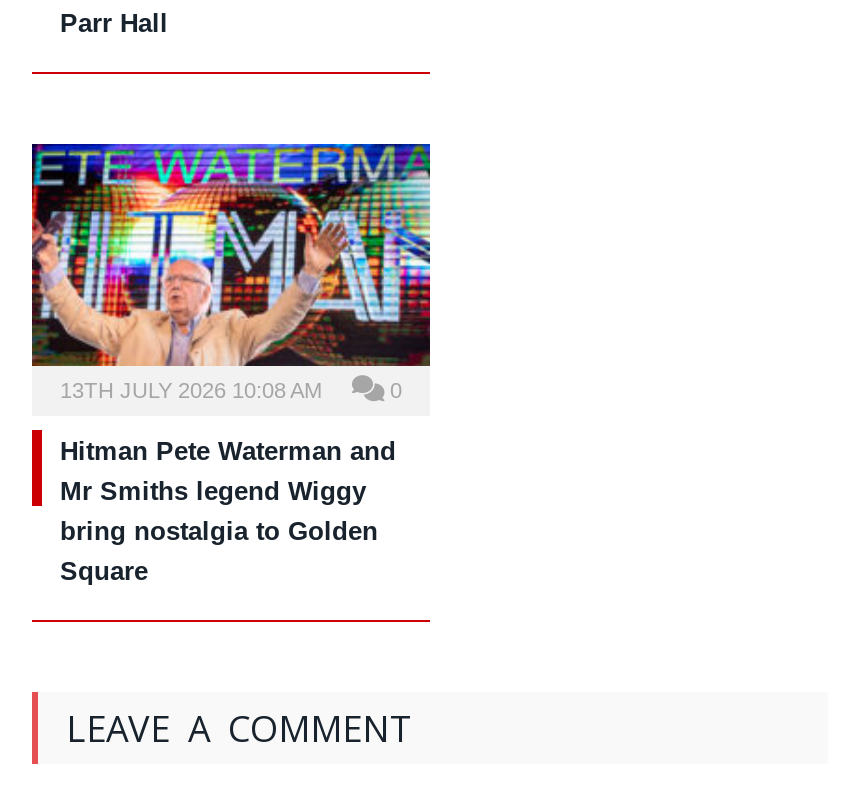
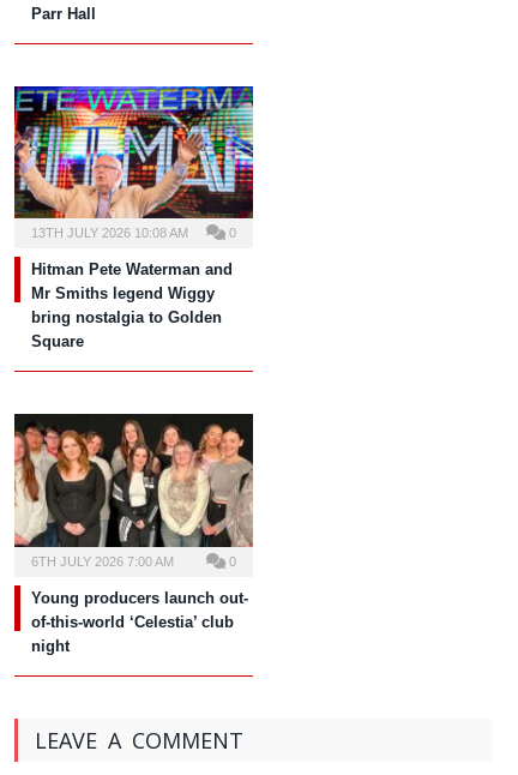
+ [image]
+ 6TH JULY 2026 7:00 AM
+ 0
+ Young producers launch out-
+ of-this-world ‘Celestia’ club
+ night
